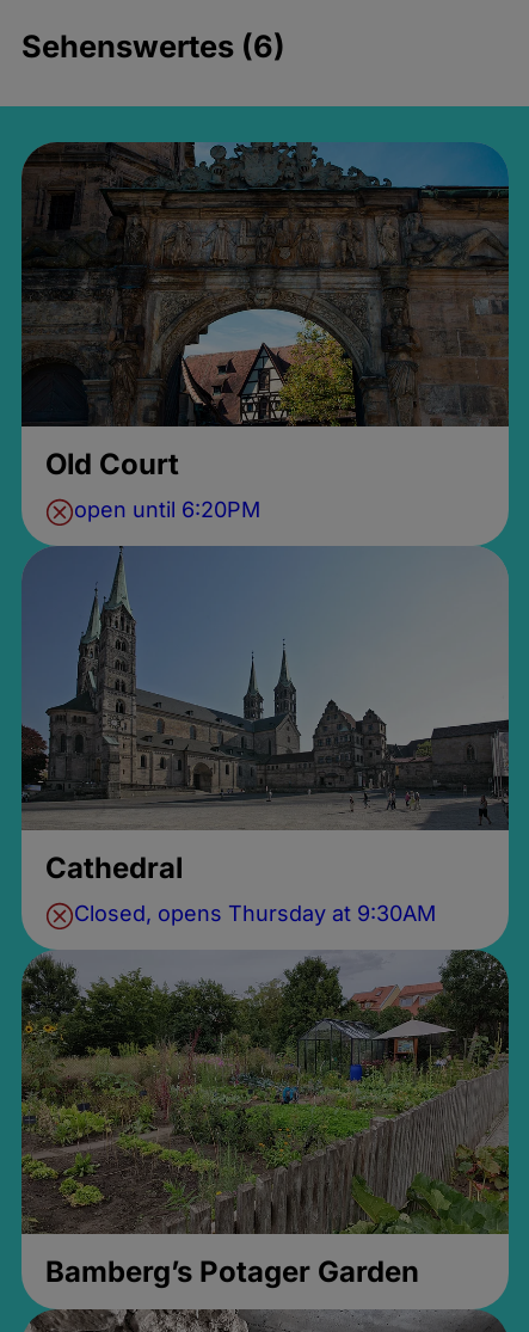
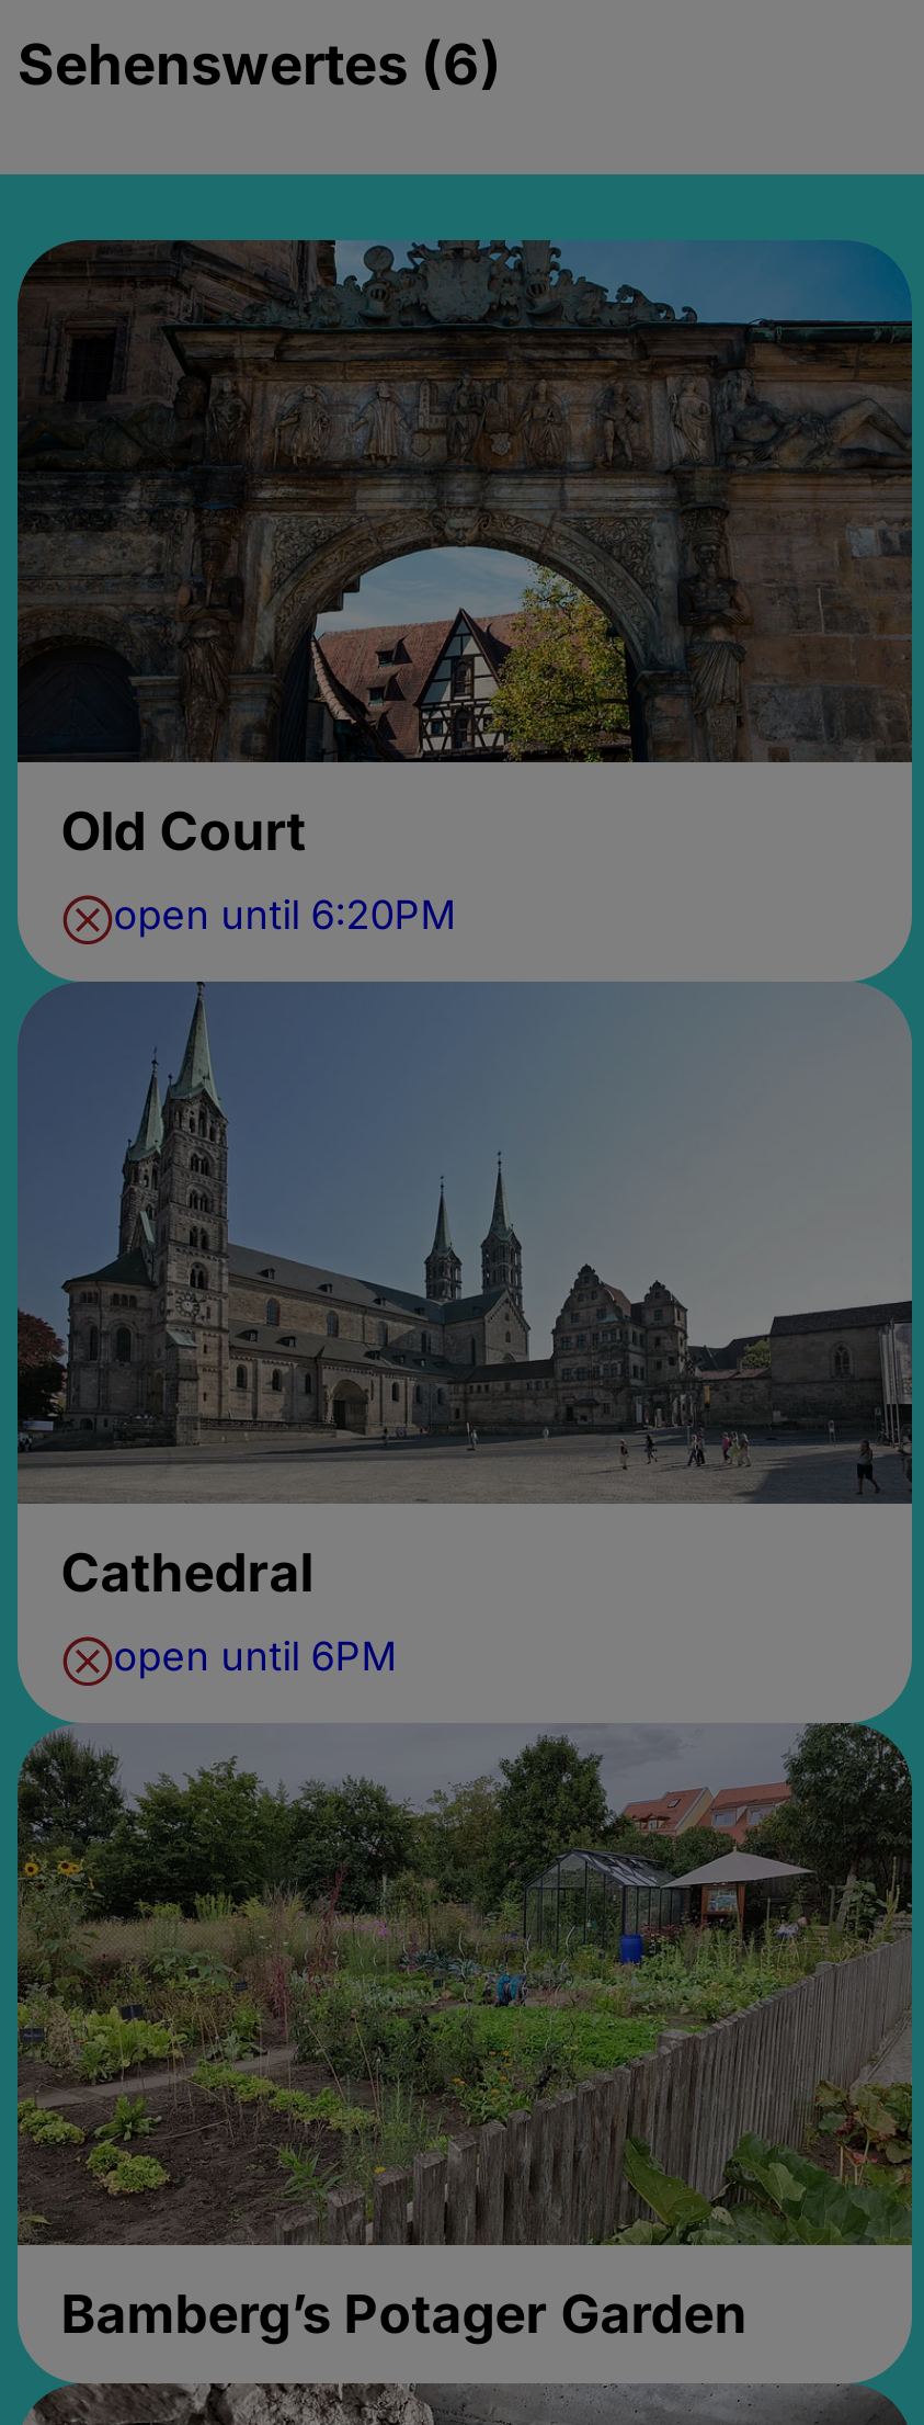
- Closed, opens Thursday at 9:30AM
+ open until 6PM
